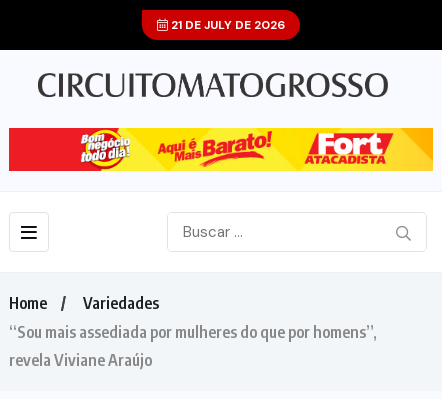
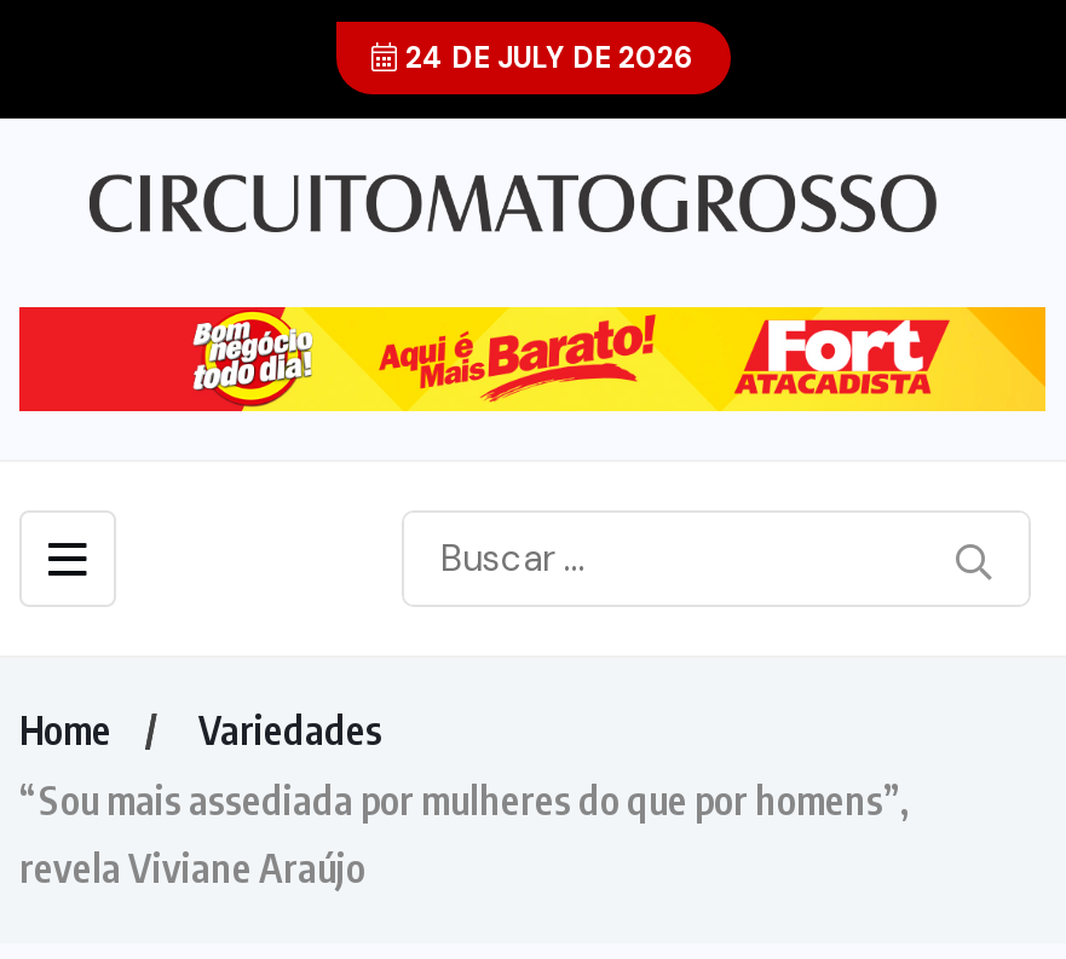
- 21 DE JULY DE 2026
+ 24 DE JULY DE 2026
